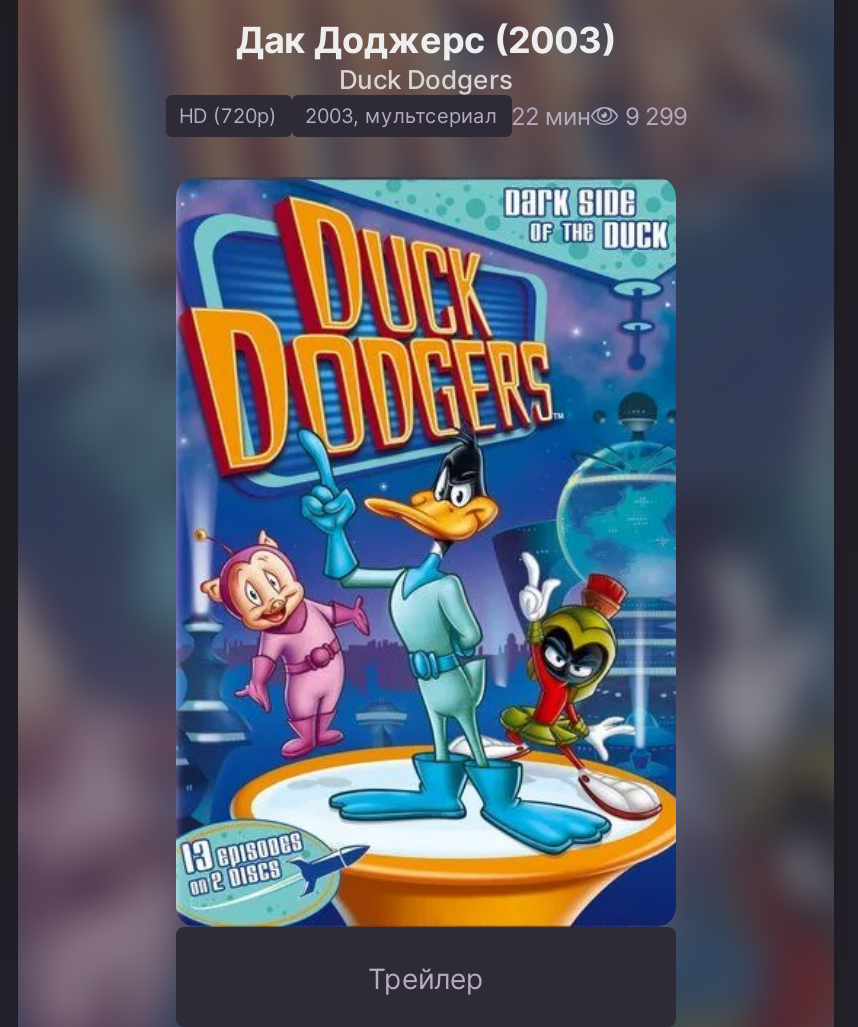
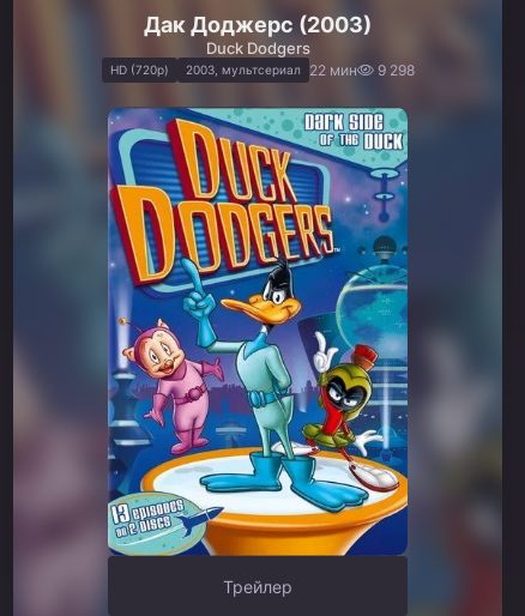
- HD (720p) 2003, мультсериал 22 мин 9 299
+ HD (720p) 2003, мультсериал 22 мин 9 298
